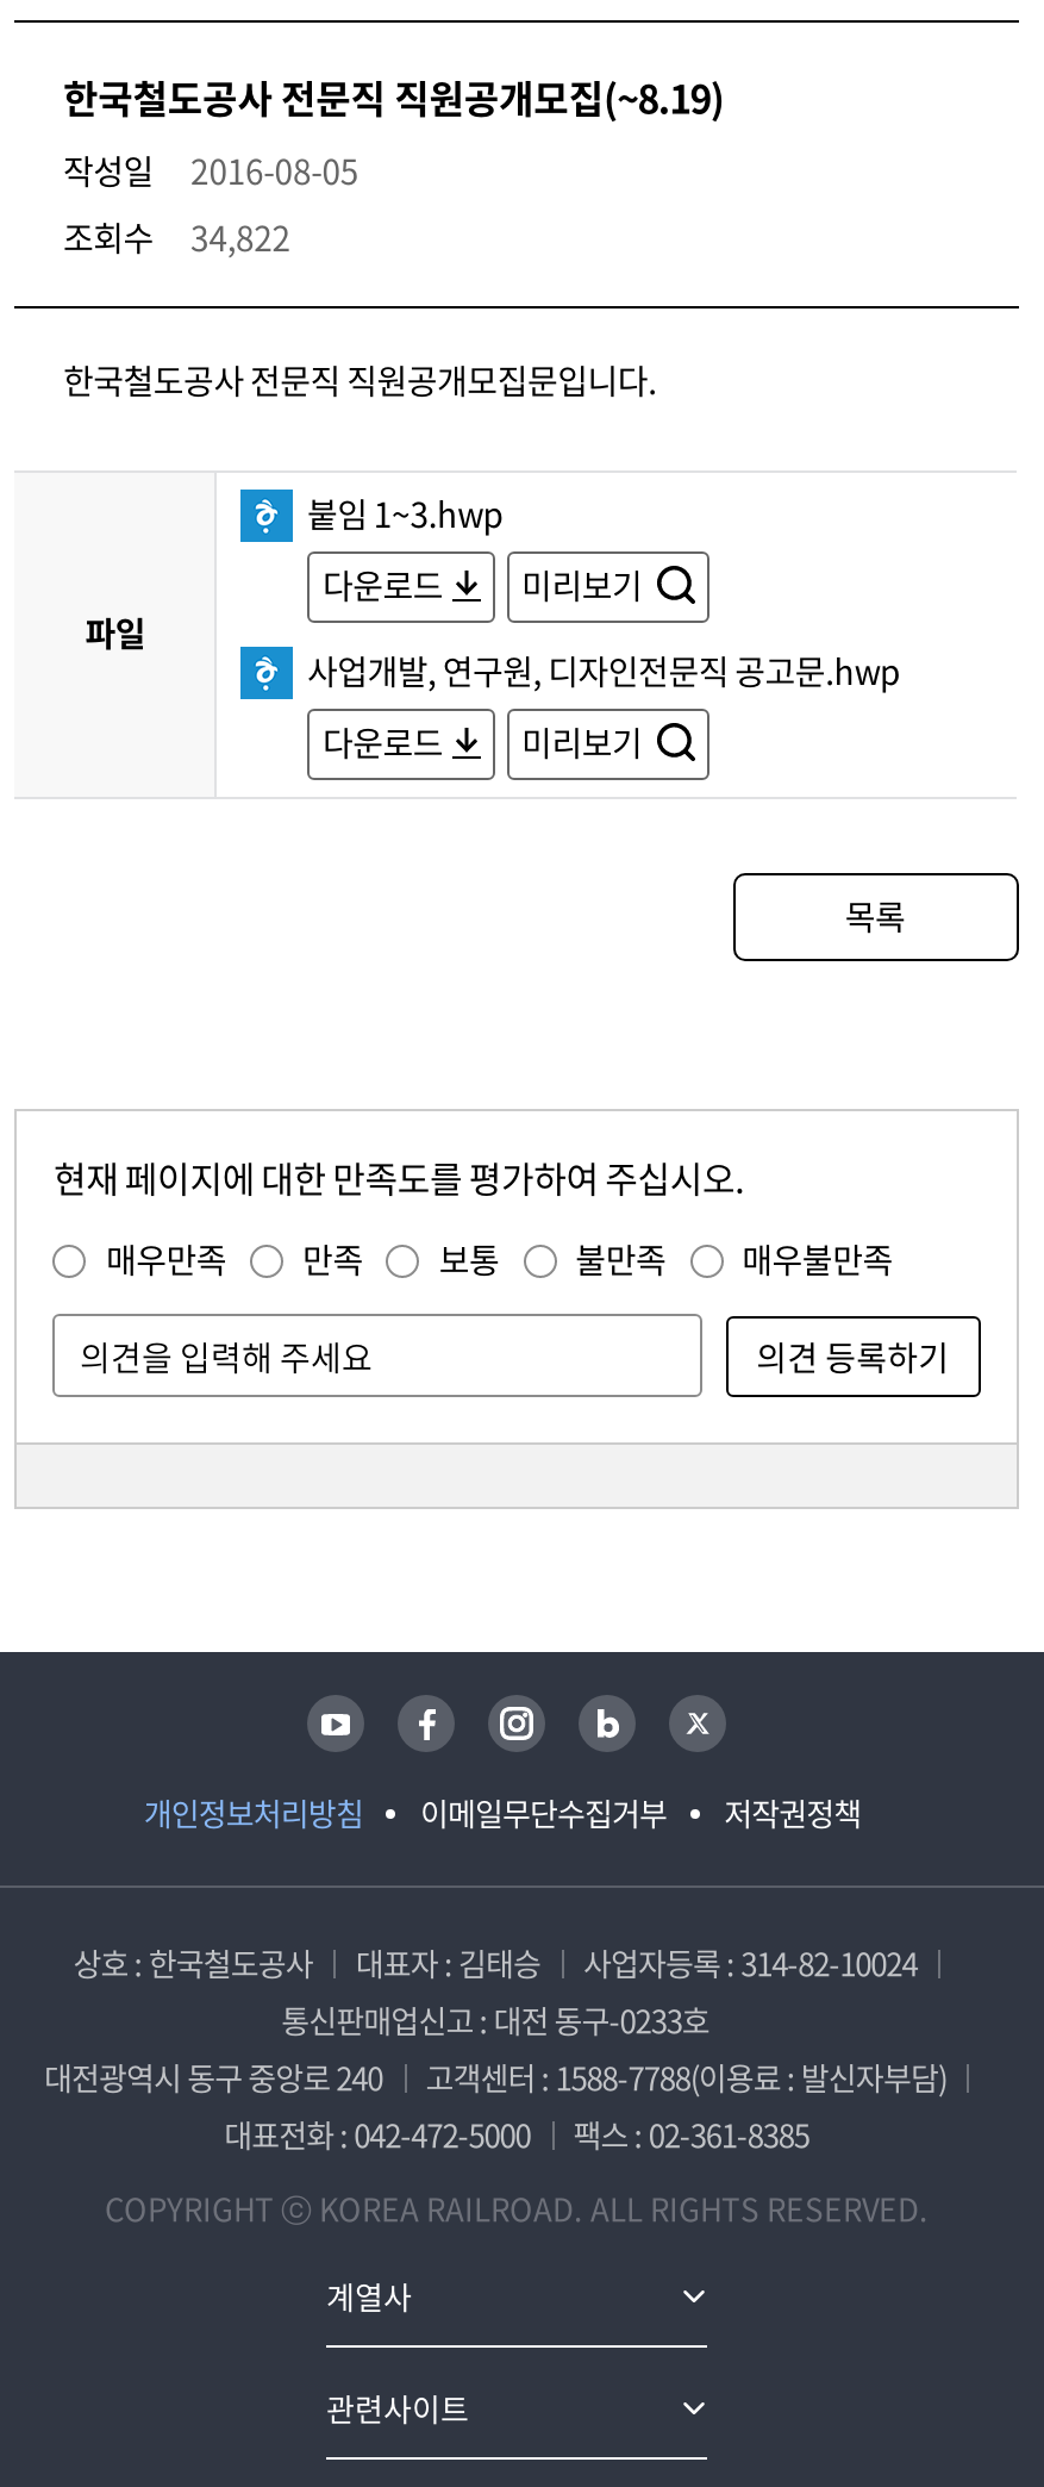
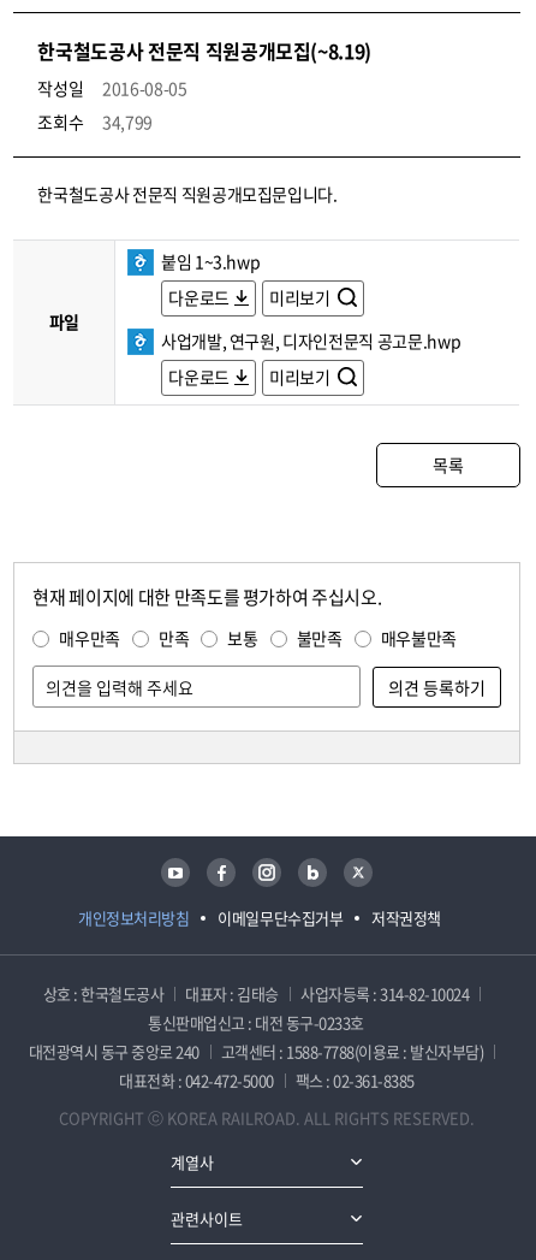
- 조회수 34,822
+ 조회수 34,799
